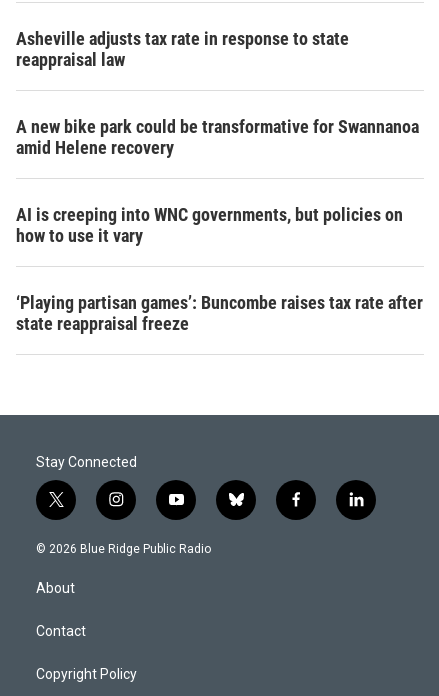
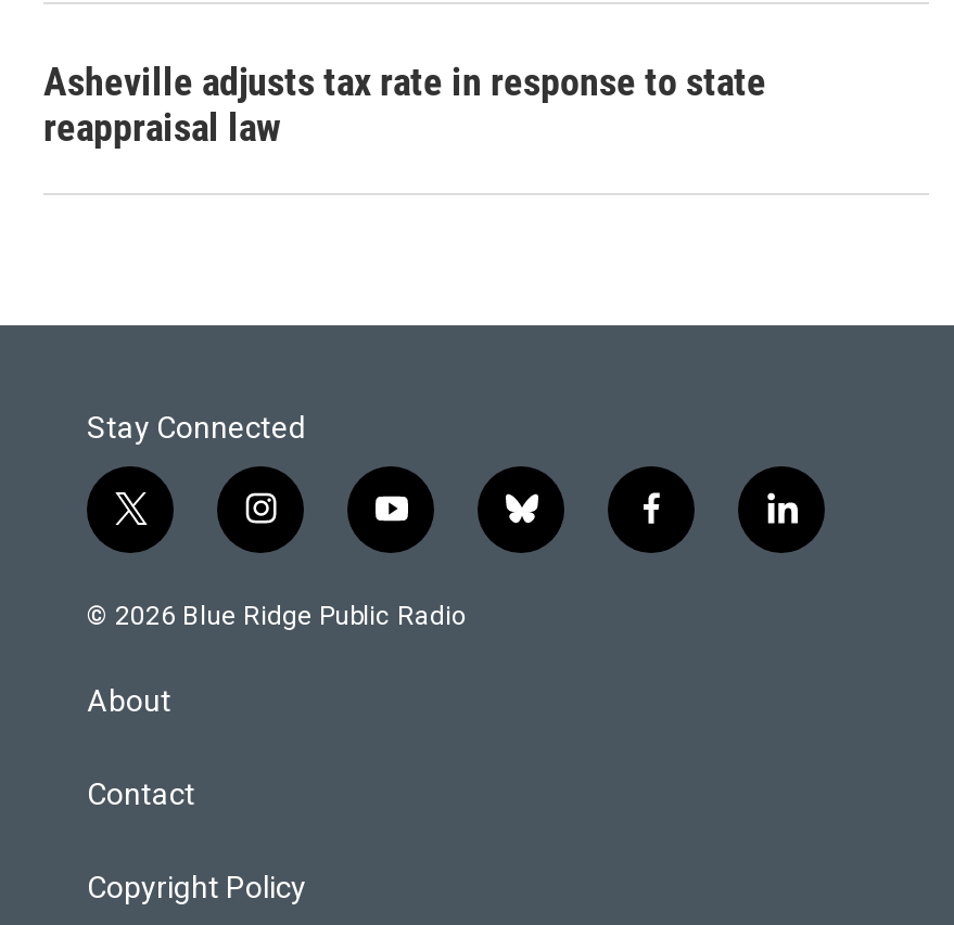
- A new bike park could be transformative for Swannanoa
- amid Helene recovery
- AI is creeping into WNC governments, but policies on
- how to use it vary
- ‘Playing partisan games’: Buncombe raises tax rate after
- state reappraisal freeze
